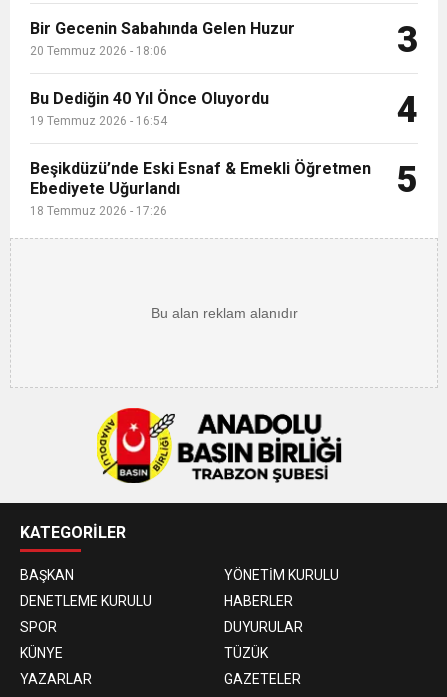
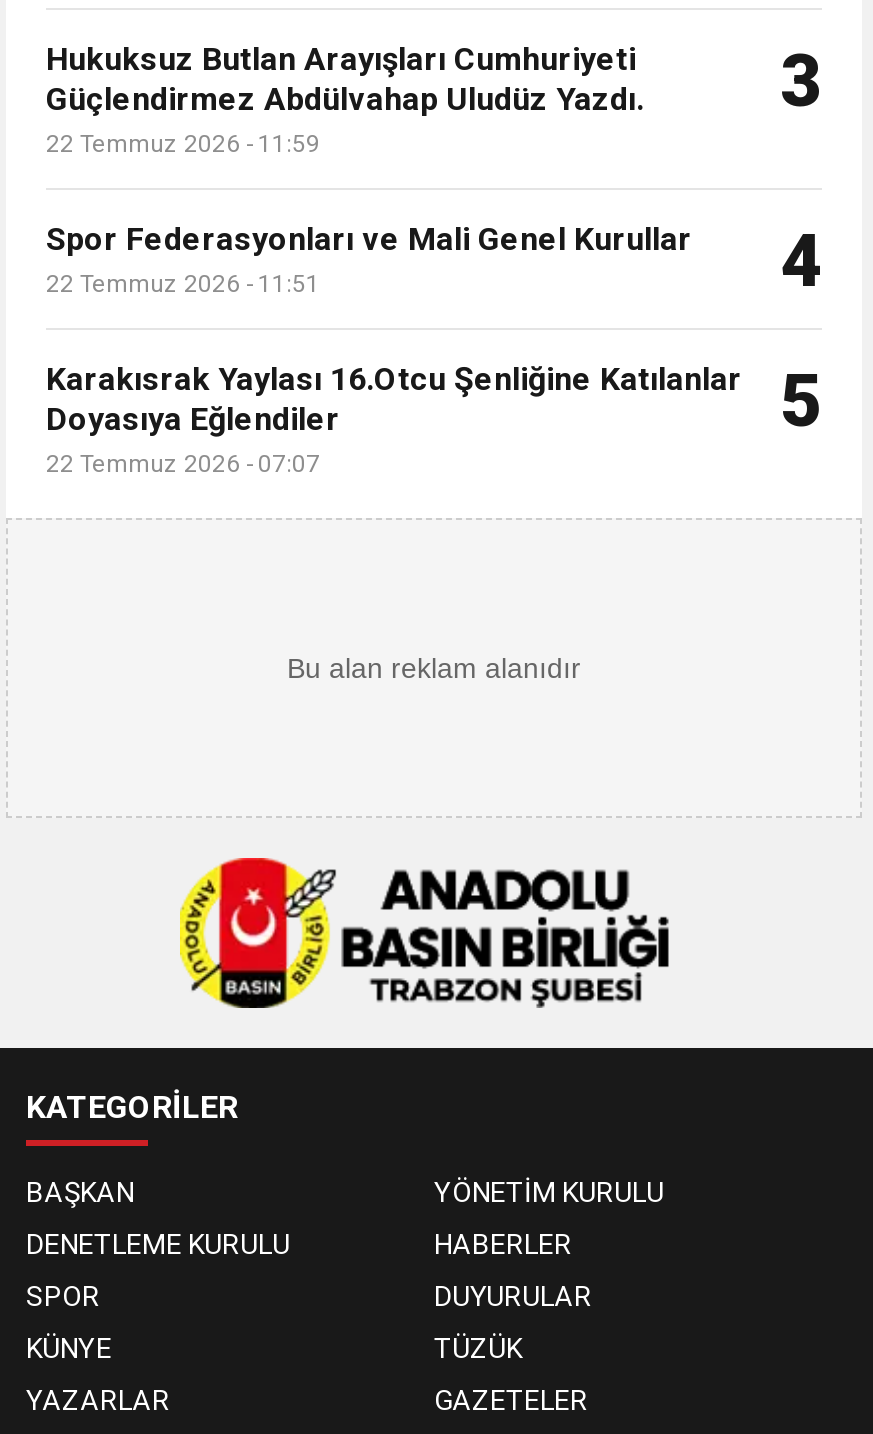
- Bir Gecenin Sabahında Gelen Huzur
- 20 Temmuz 2026 - 18:06
+ Hukuksuz Butlan Arayışları Cumhuriyeti
+ Güçlendirmez Abdülvahap Uludüz Yazdı.
+ 22 Temmuz 2026 - 11:59

- Bu Dediğin 40 Yıl Önce Oluyordu
- 19 Temmuz 2026 - 16:54
+ Spor Federasyonları ve Mali Genel Kurullar
+ 22 Temmuz 2026 - 11:51

- Beşikdüzü’nde Eski Esnaf & Emekli Öğretmen
- Ebediyete Uğurlandı
- 18 Temmuz 2026 - 17:26
+ Karakısrak Yaylası 16.Otcu Şenliğine Katılanlar
+ Doyasıya Eğlendiler
+ 22 Temmuz 2026 - 07:07
